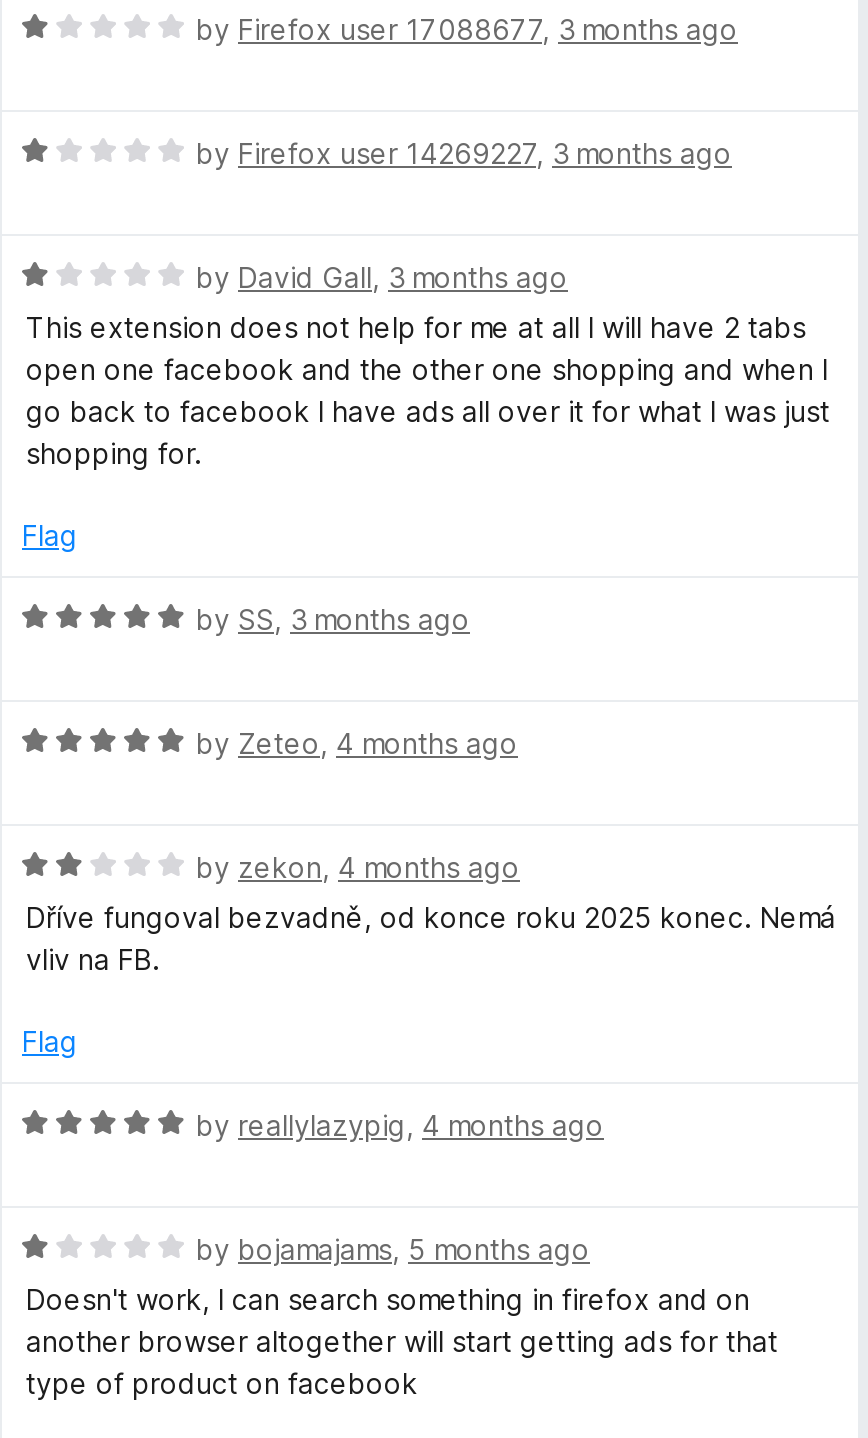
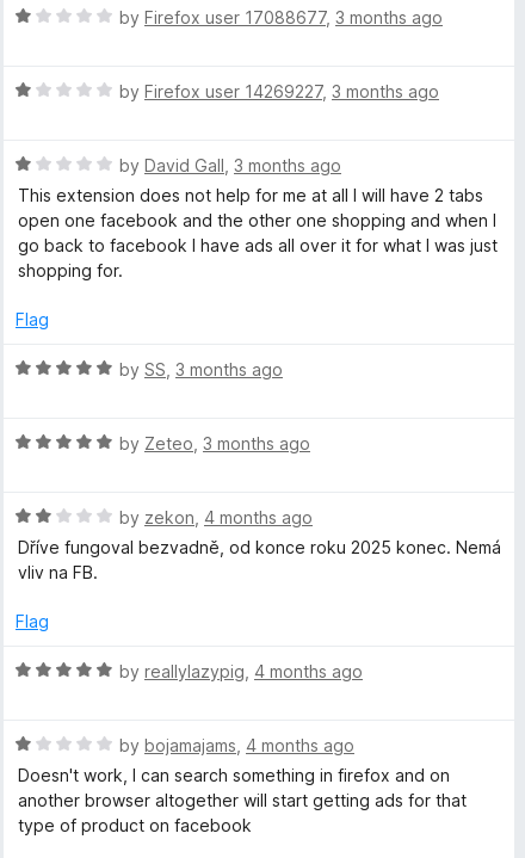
- by Zeteo, 4 months ago
+ by Zeteo, 3 months ago

- by bojamajams, 5 months ago
+ by bojamajams, 4 months ago
